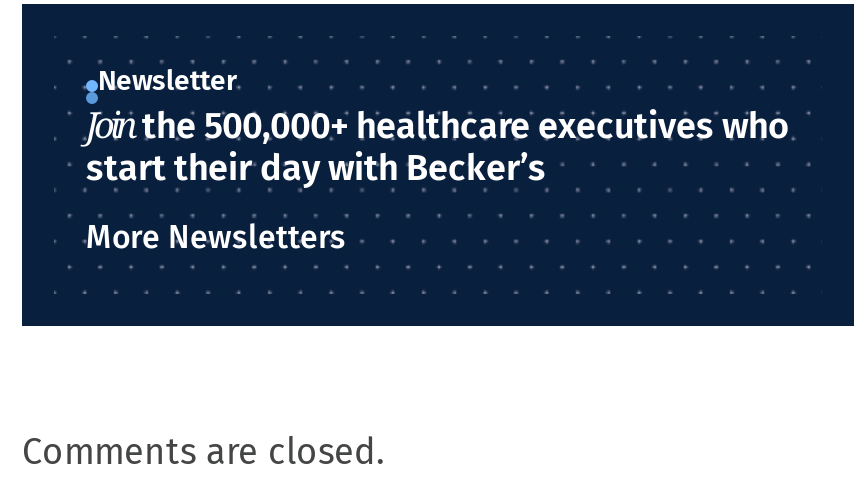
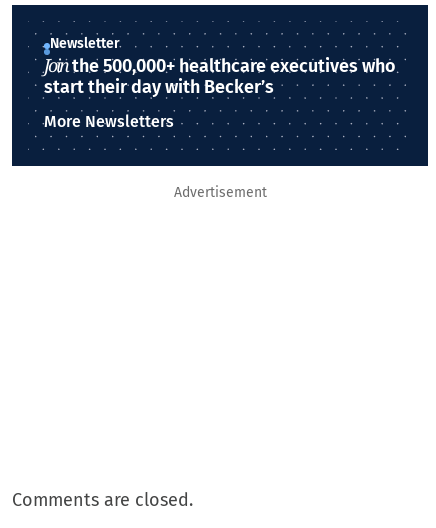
+ Advertisement
